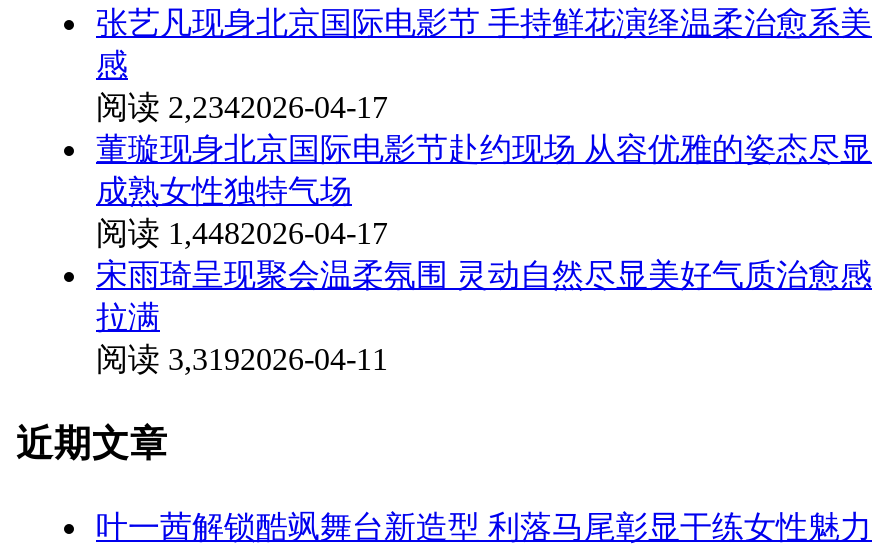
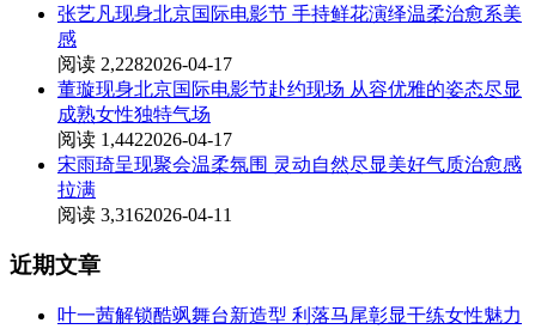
- 阅读 2,2342026-04-17
+ 阅读 2,2282026-04-17

- 阅读 1,4482026-04-17
+ 阅读 1,4422026-04-17

- 阅读 3,3192026-04-11
+ 阅读 3,3162026-04-11
